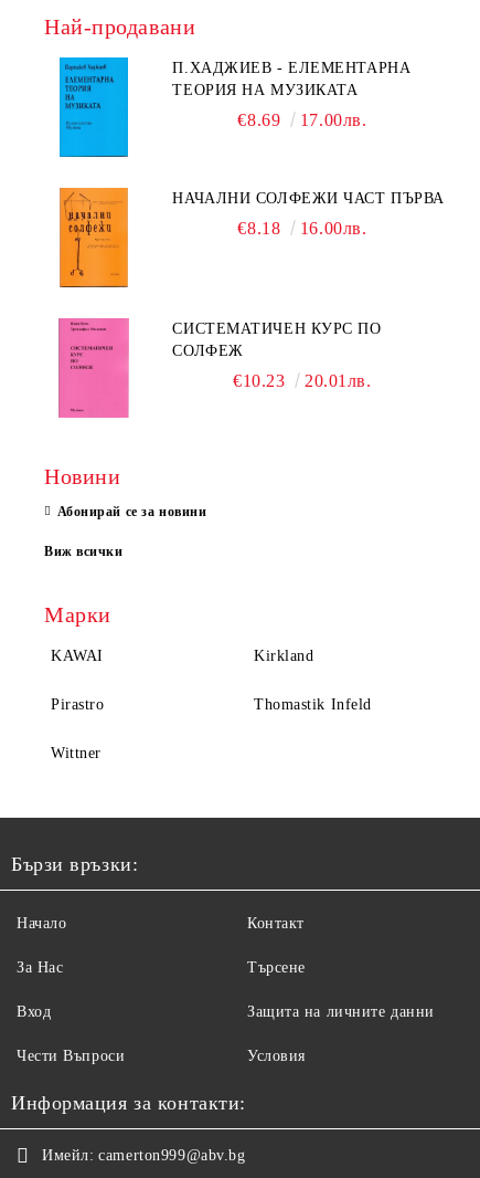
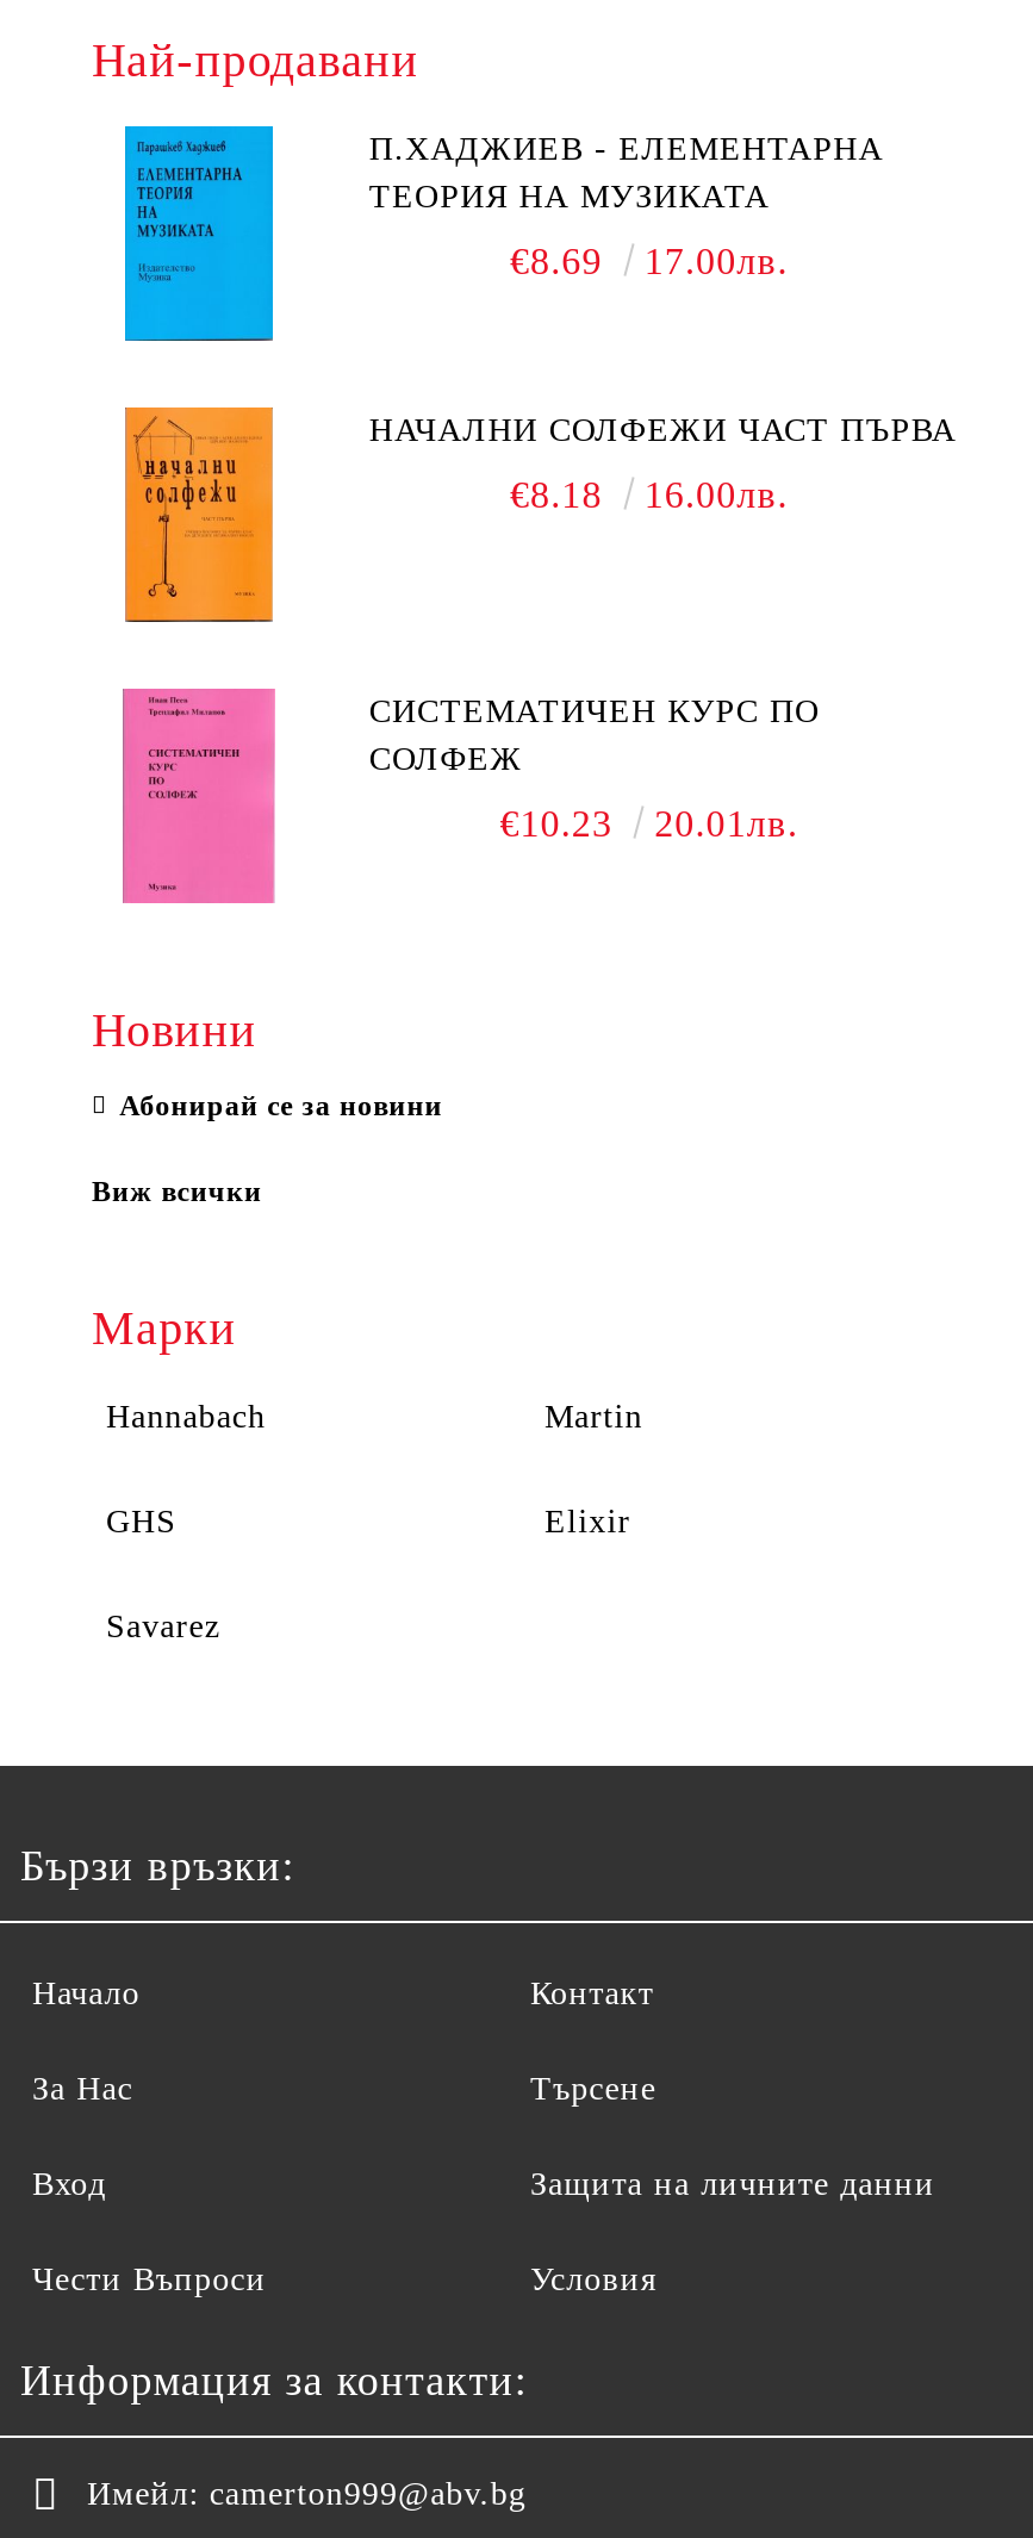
- KAWAI
- Kirkland
+ Hannabach
+ Martin

- Pirastro
- Thomastik Infeld
+ GHS
+ Elixir

- Wittner
+ Savarez
